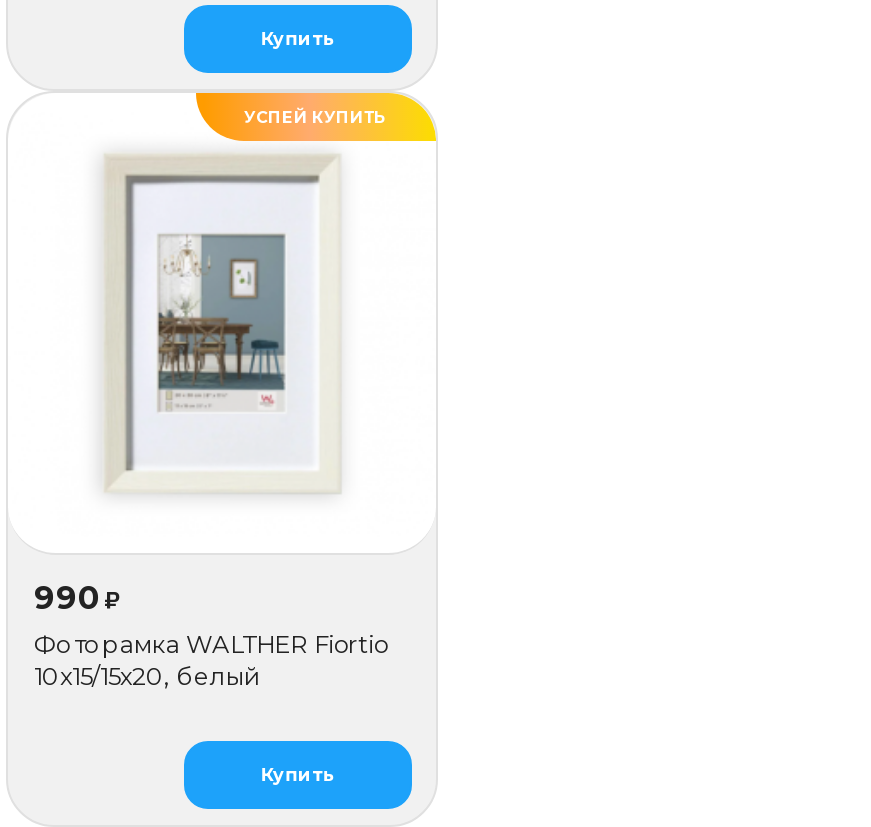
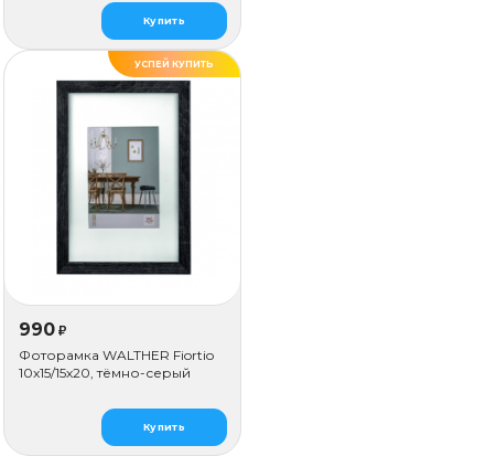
- [image]
+ [image]

- 10x15/15х20, белый
+ 10x15/15х20, тёмно-серый
